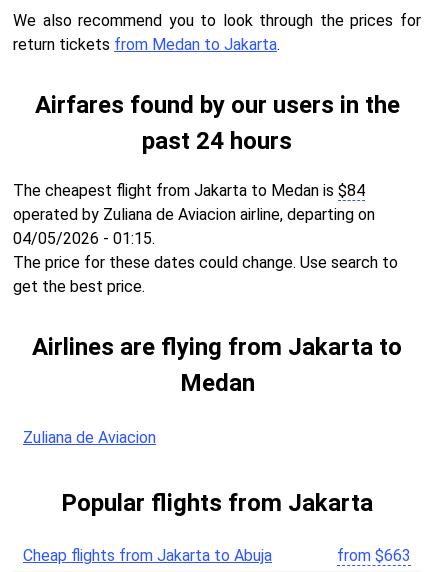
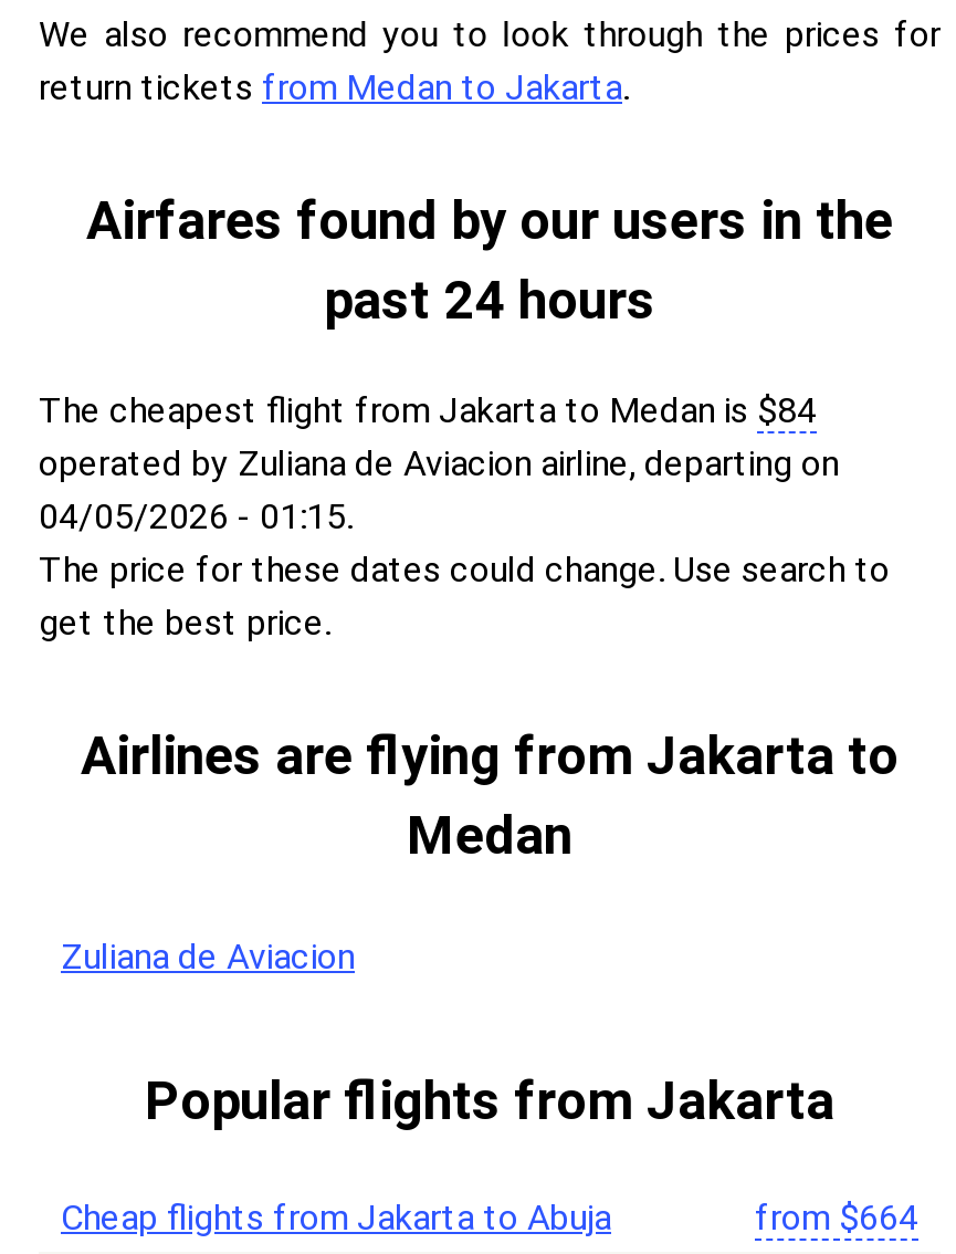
- from $663
+ from $664
